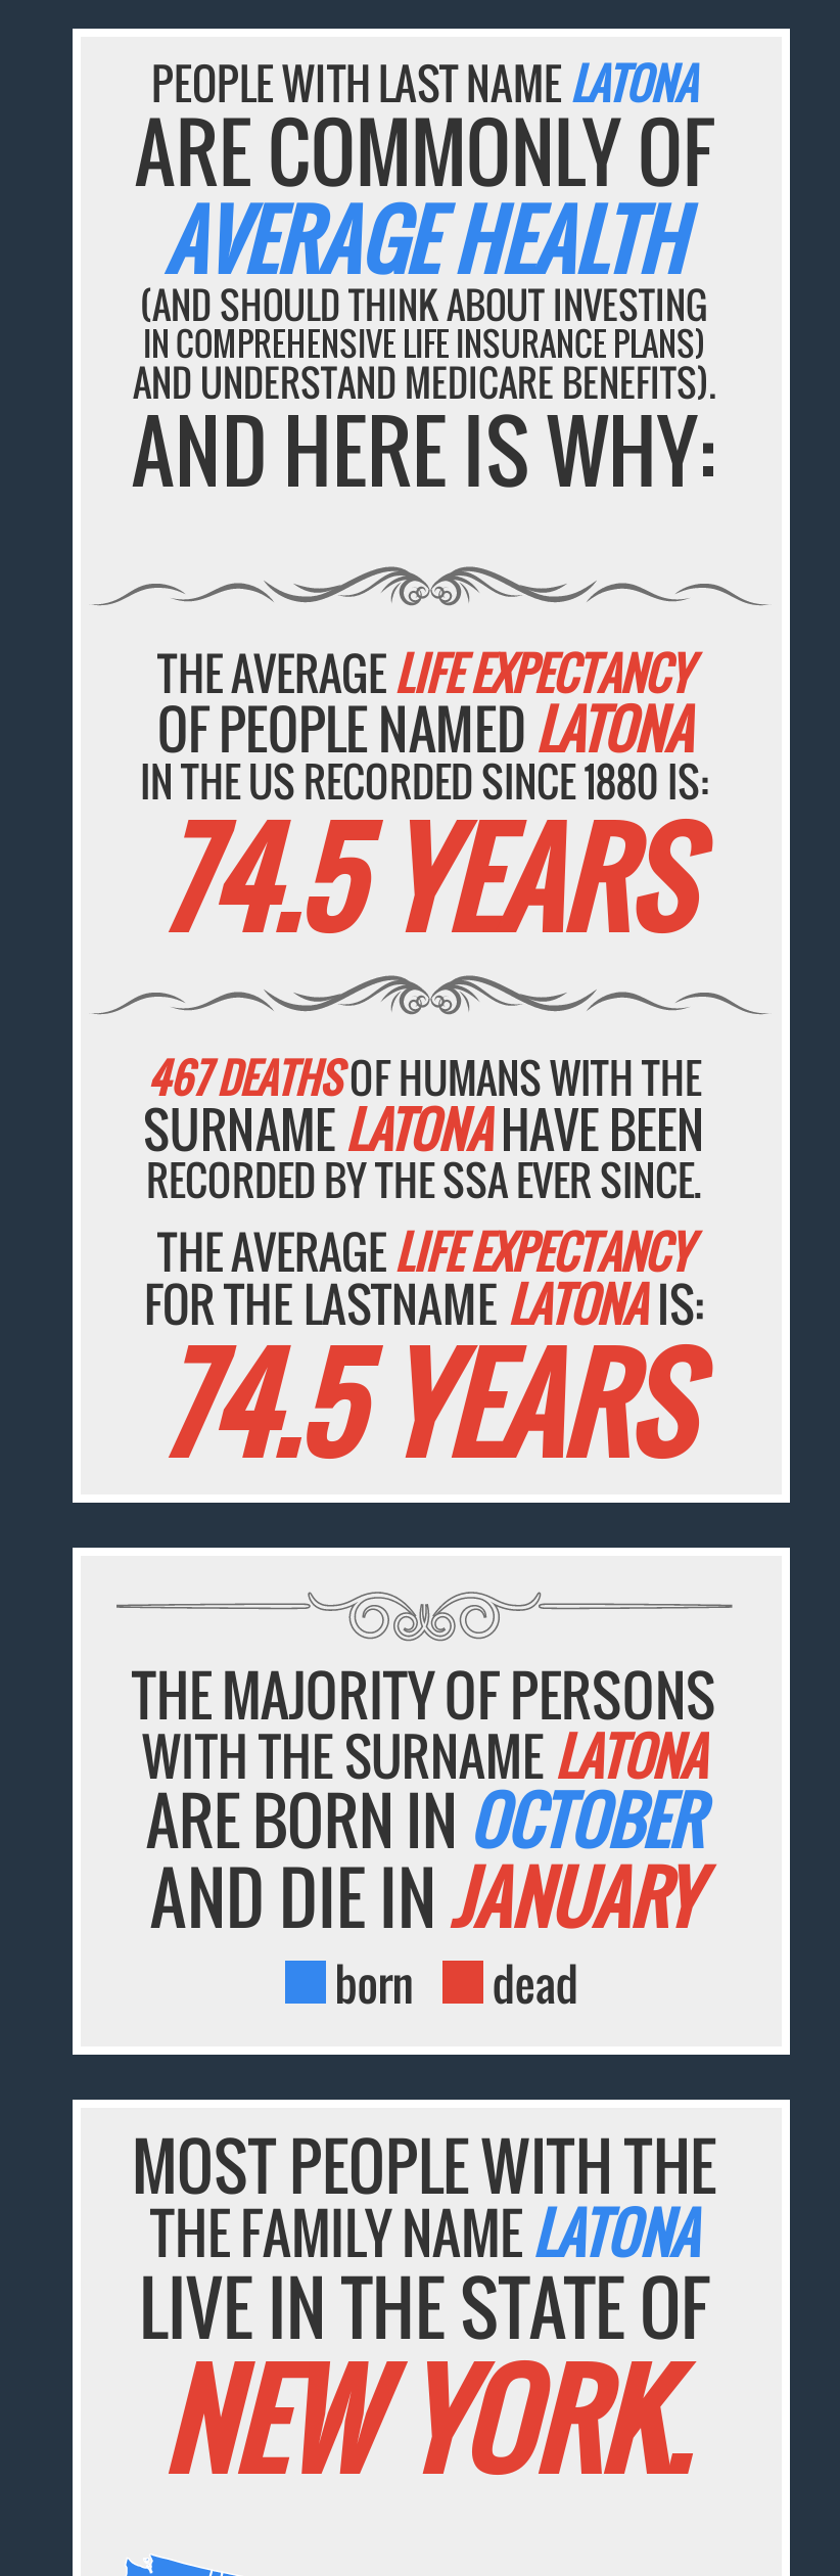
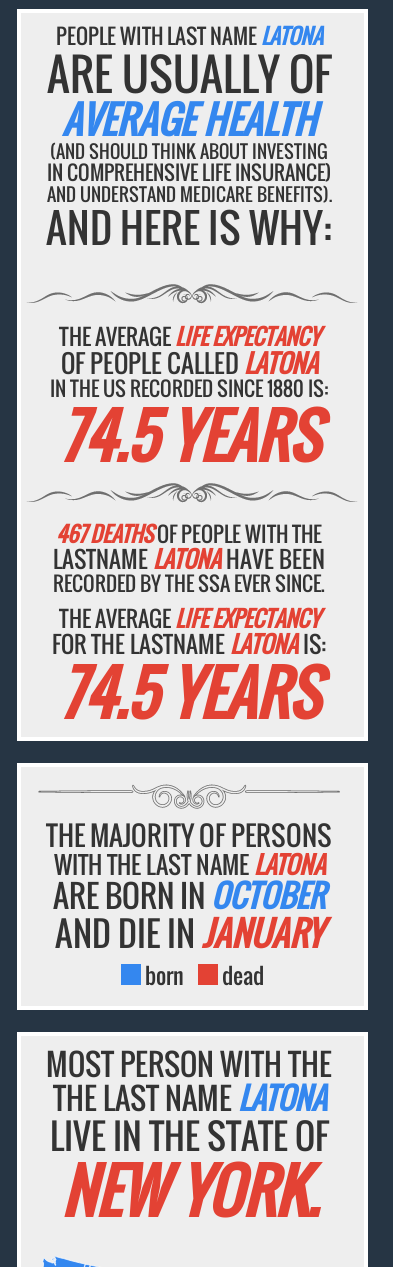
- ARE COMMONLY OF
+ ARE USUALLY OF

- IN COMPREHENSIVE LIFE INSURANCE PLANS)
+ IN COMPREHENSIVE LIFE INSURANCE)

- OF PEOPLE NAMEDLATONA
+ OF PEOPLE CALLEDLATONA

- 467 DEATHSOF HUMANS WITH THE
+ 467 DEATHSOF PEOPLE WITH THE

- SURNAMELATONAHAVE BEEN
+ LASTNAMELATONAHAVE BEEN

- WITH THE SURNAMELATONA
+ WITH THE LAST NAMELATONA

- MOST PEOPLE WITH THE
+ MOST PERSON WITH THE

- THE FAMILY NAMELATONA
+ THE LAST NAMELATONA
